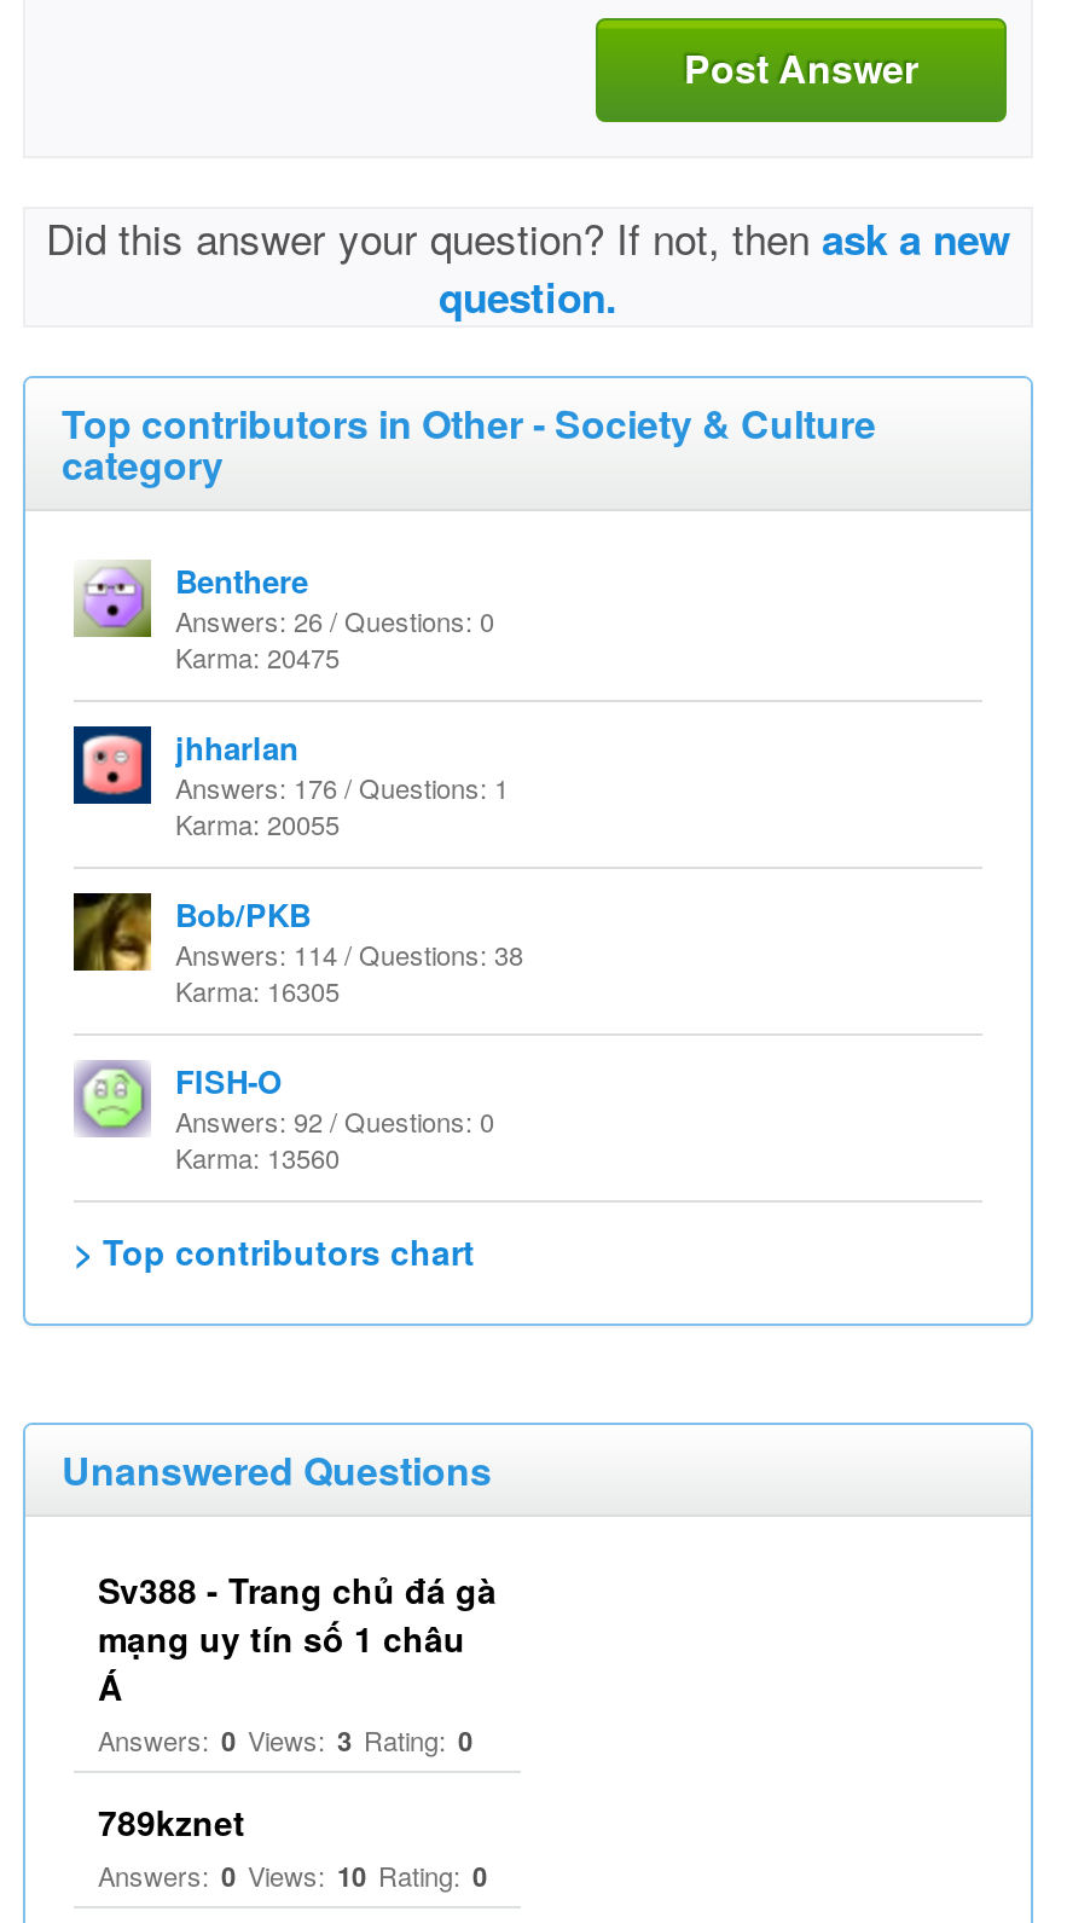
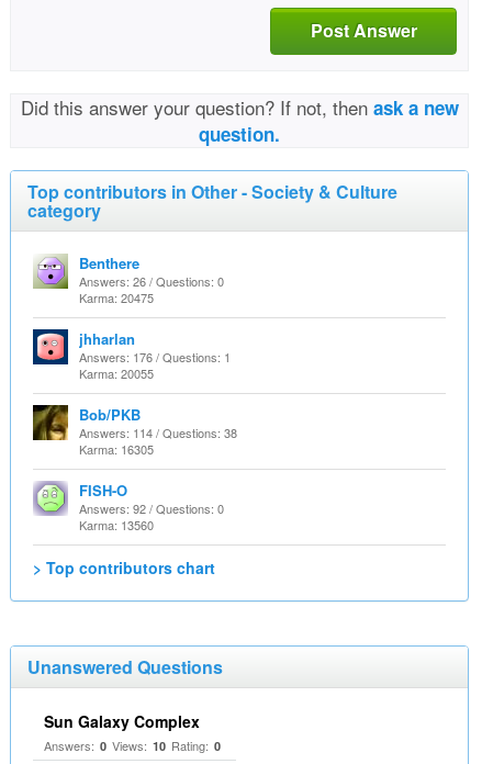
- Sv388 - Trang chủ đá gà
- mạng uy tín số 1 châu
- Á
- Answers: 0 Views: 3 Rating: 0
- 789kznet
+ Sun Galaxy Complex
